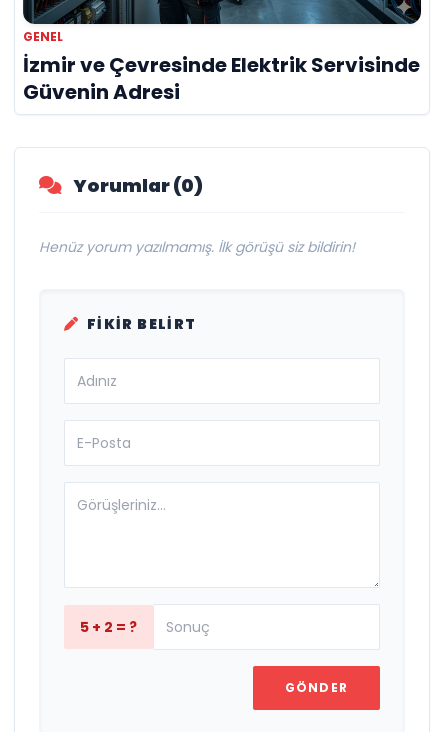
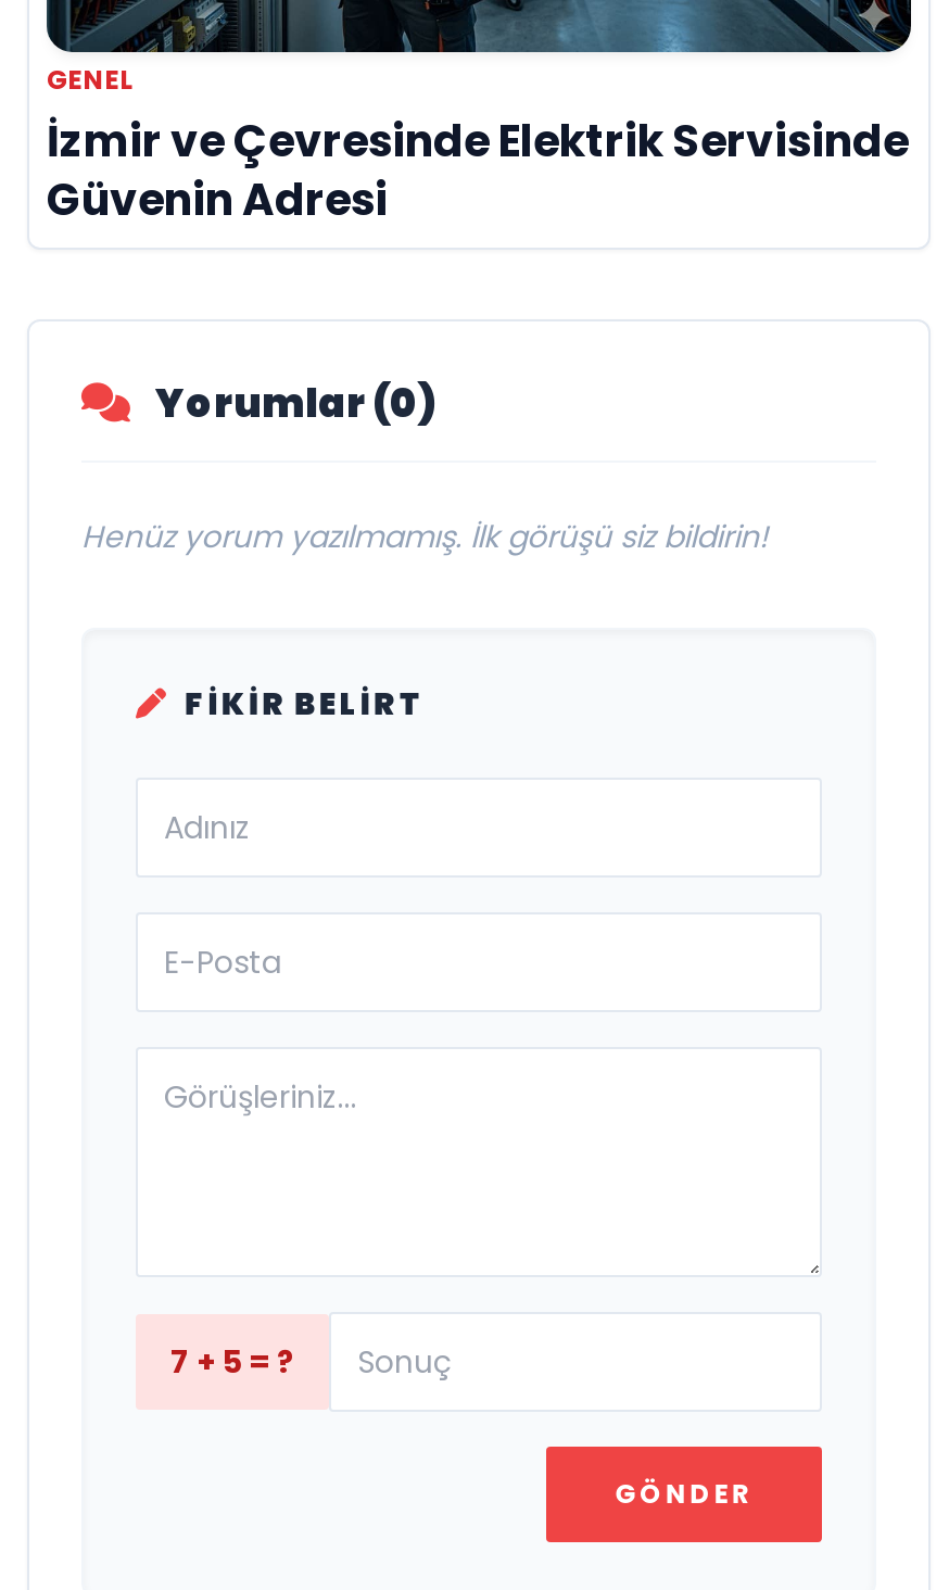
- 5 + 2 = ?
+ 7 + 5 = ?
